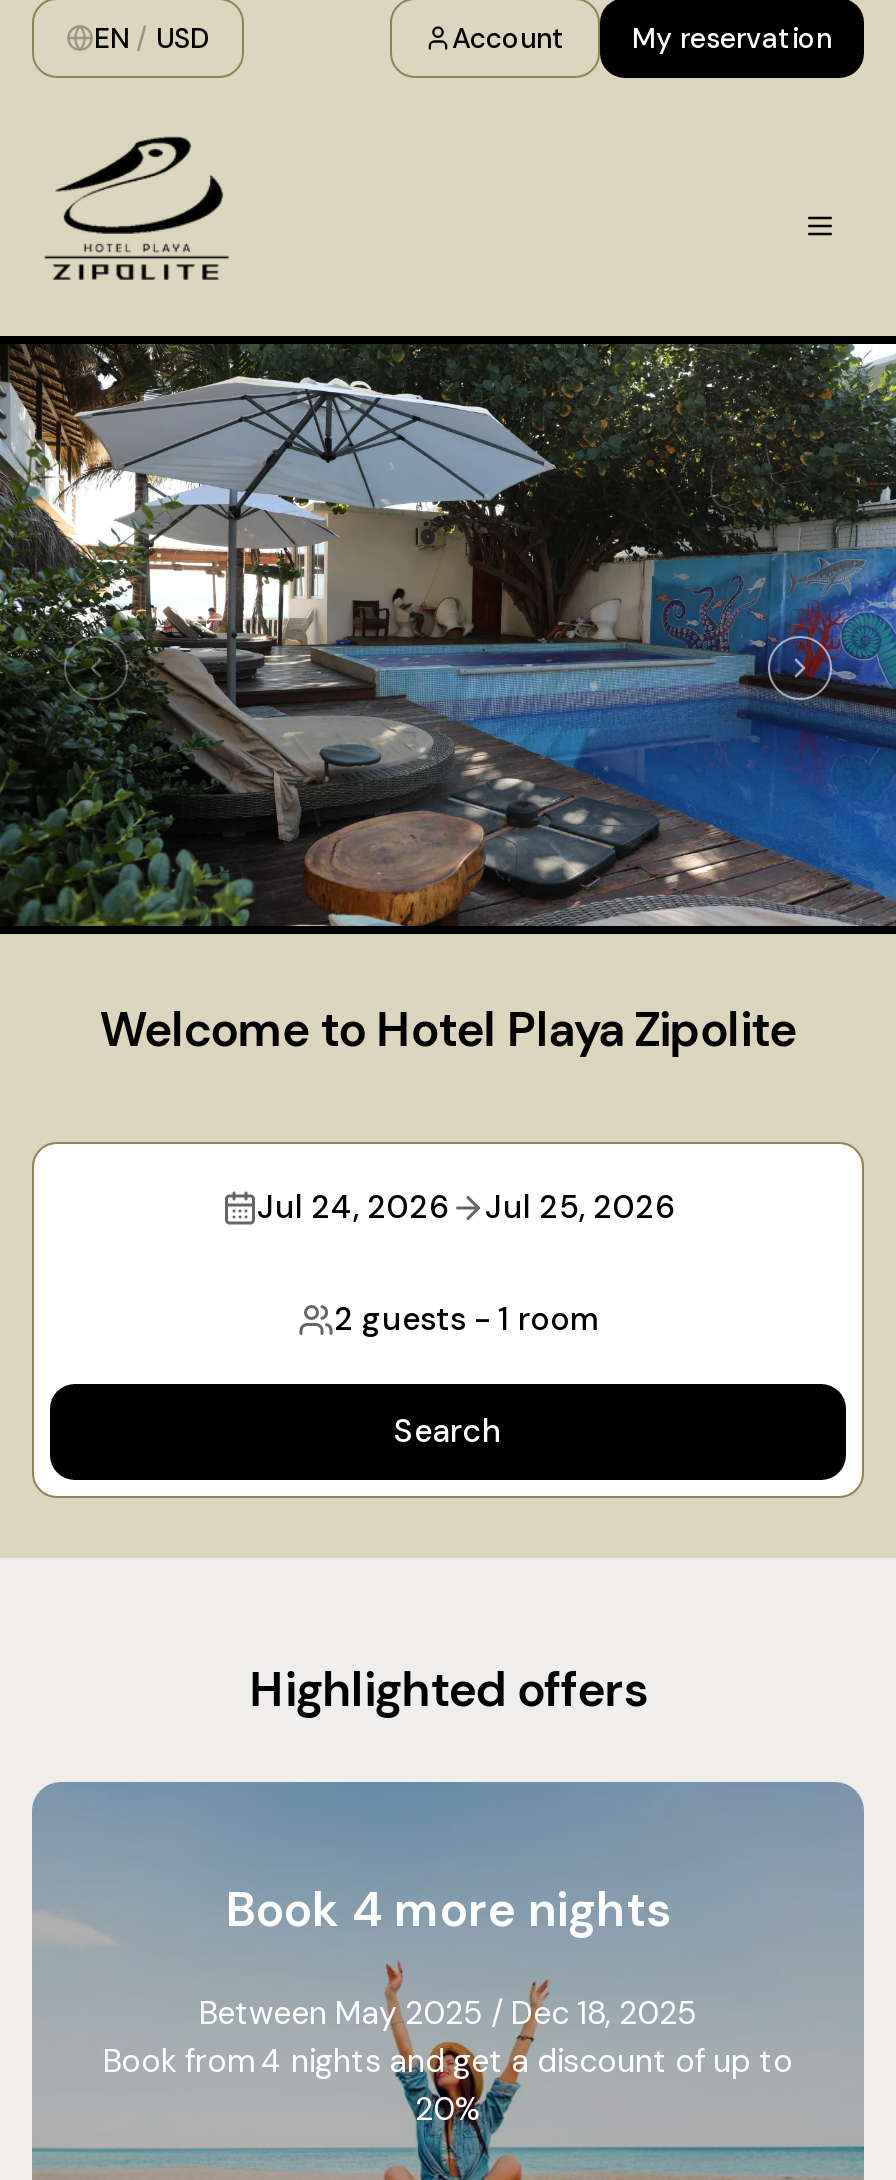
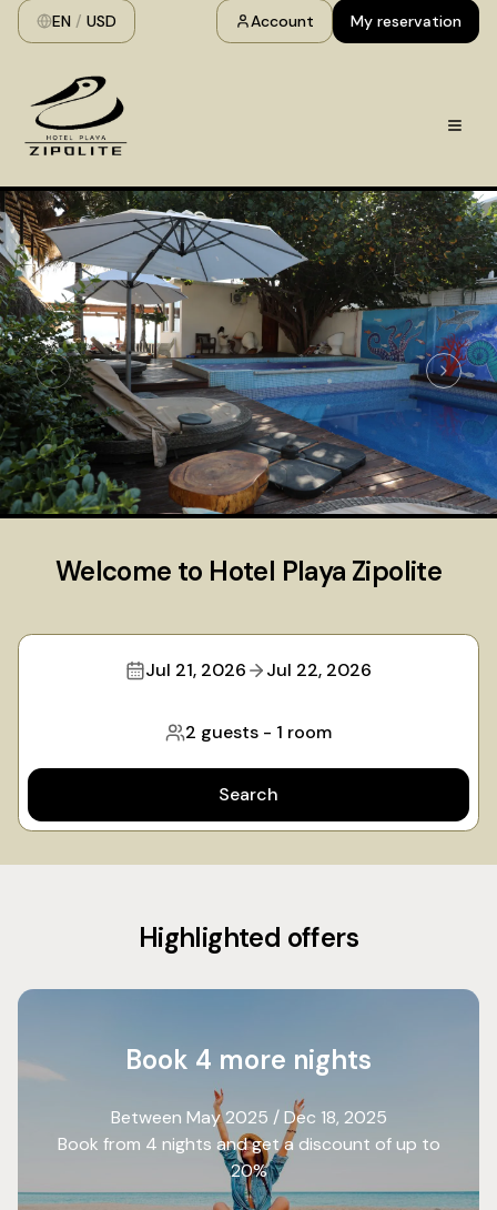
- Jul 24, 2026
+ Jul 21, 2026

- Jul 25, 2026
+ Jul 22, 2026
